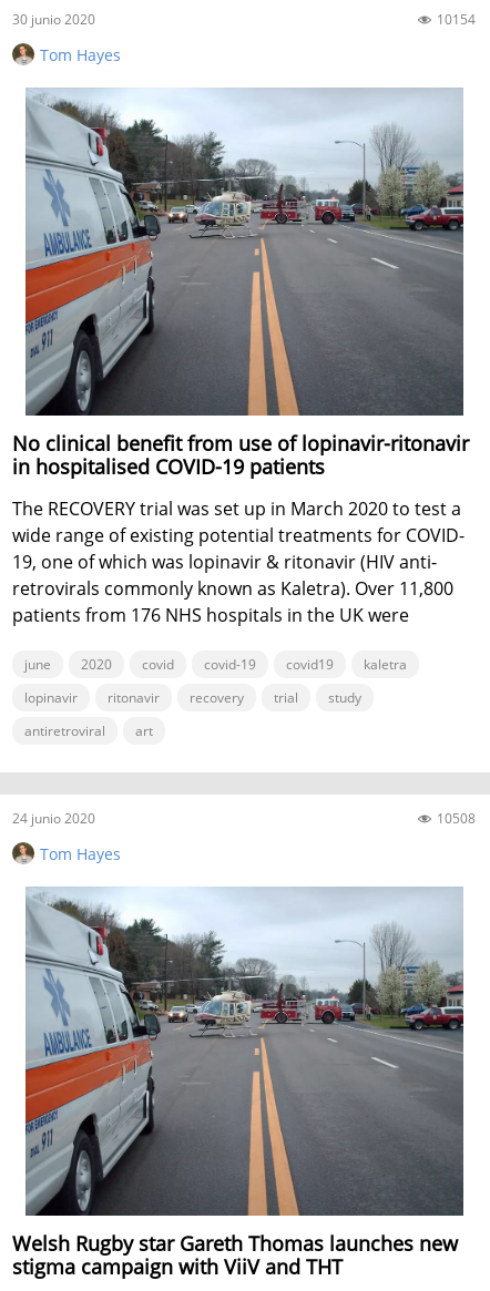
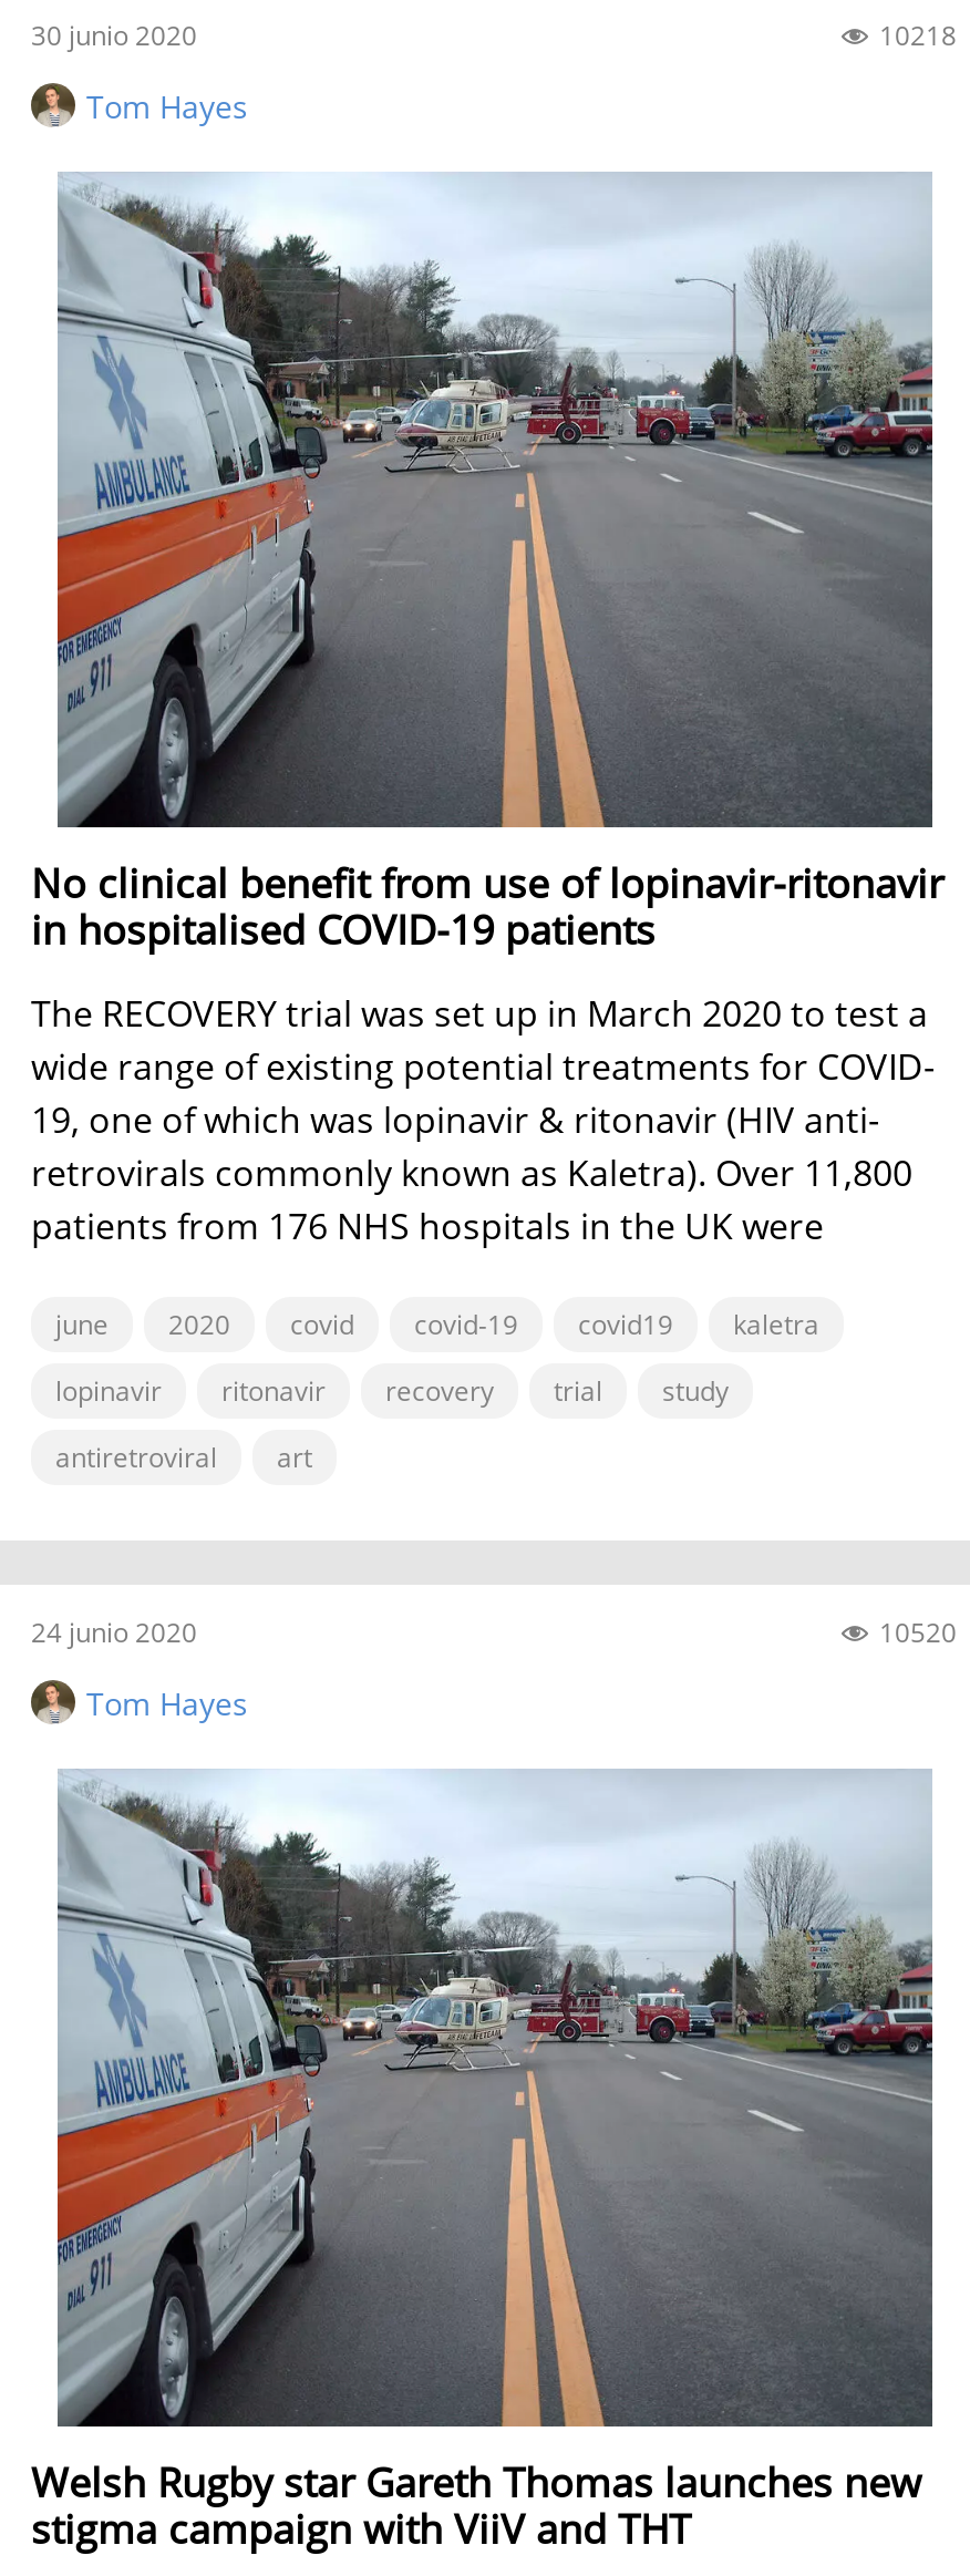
- 10154
+ 10218

- 10508
+ 10520
